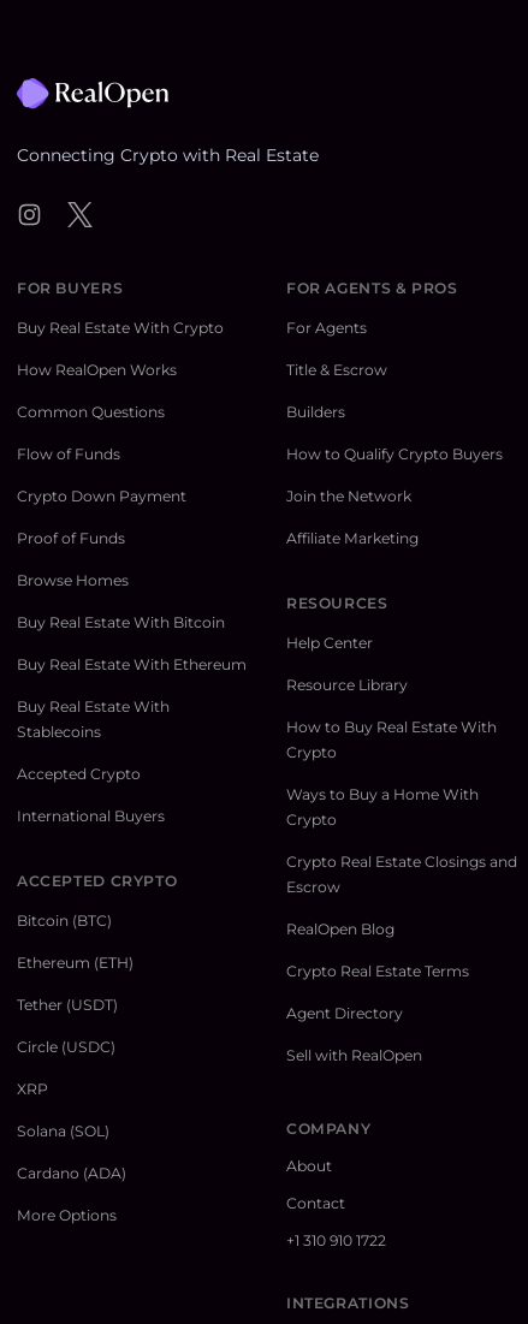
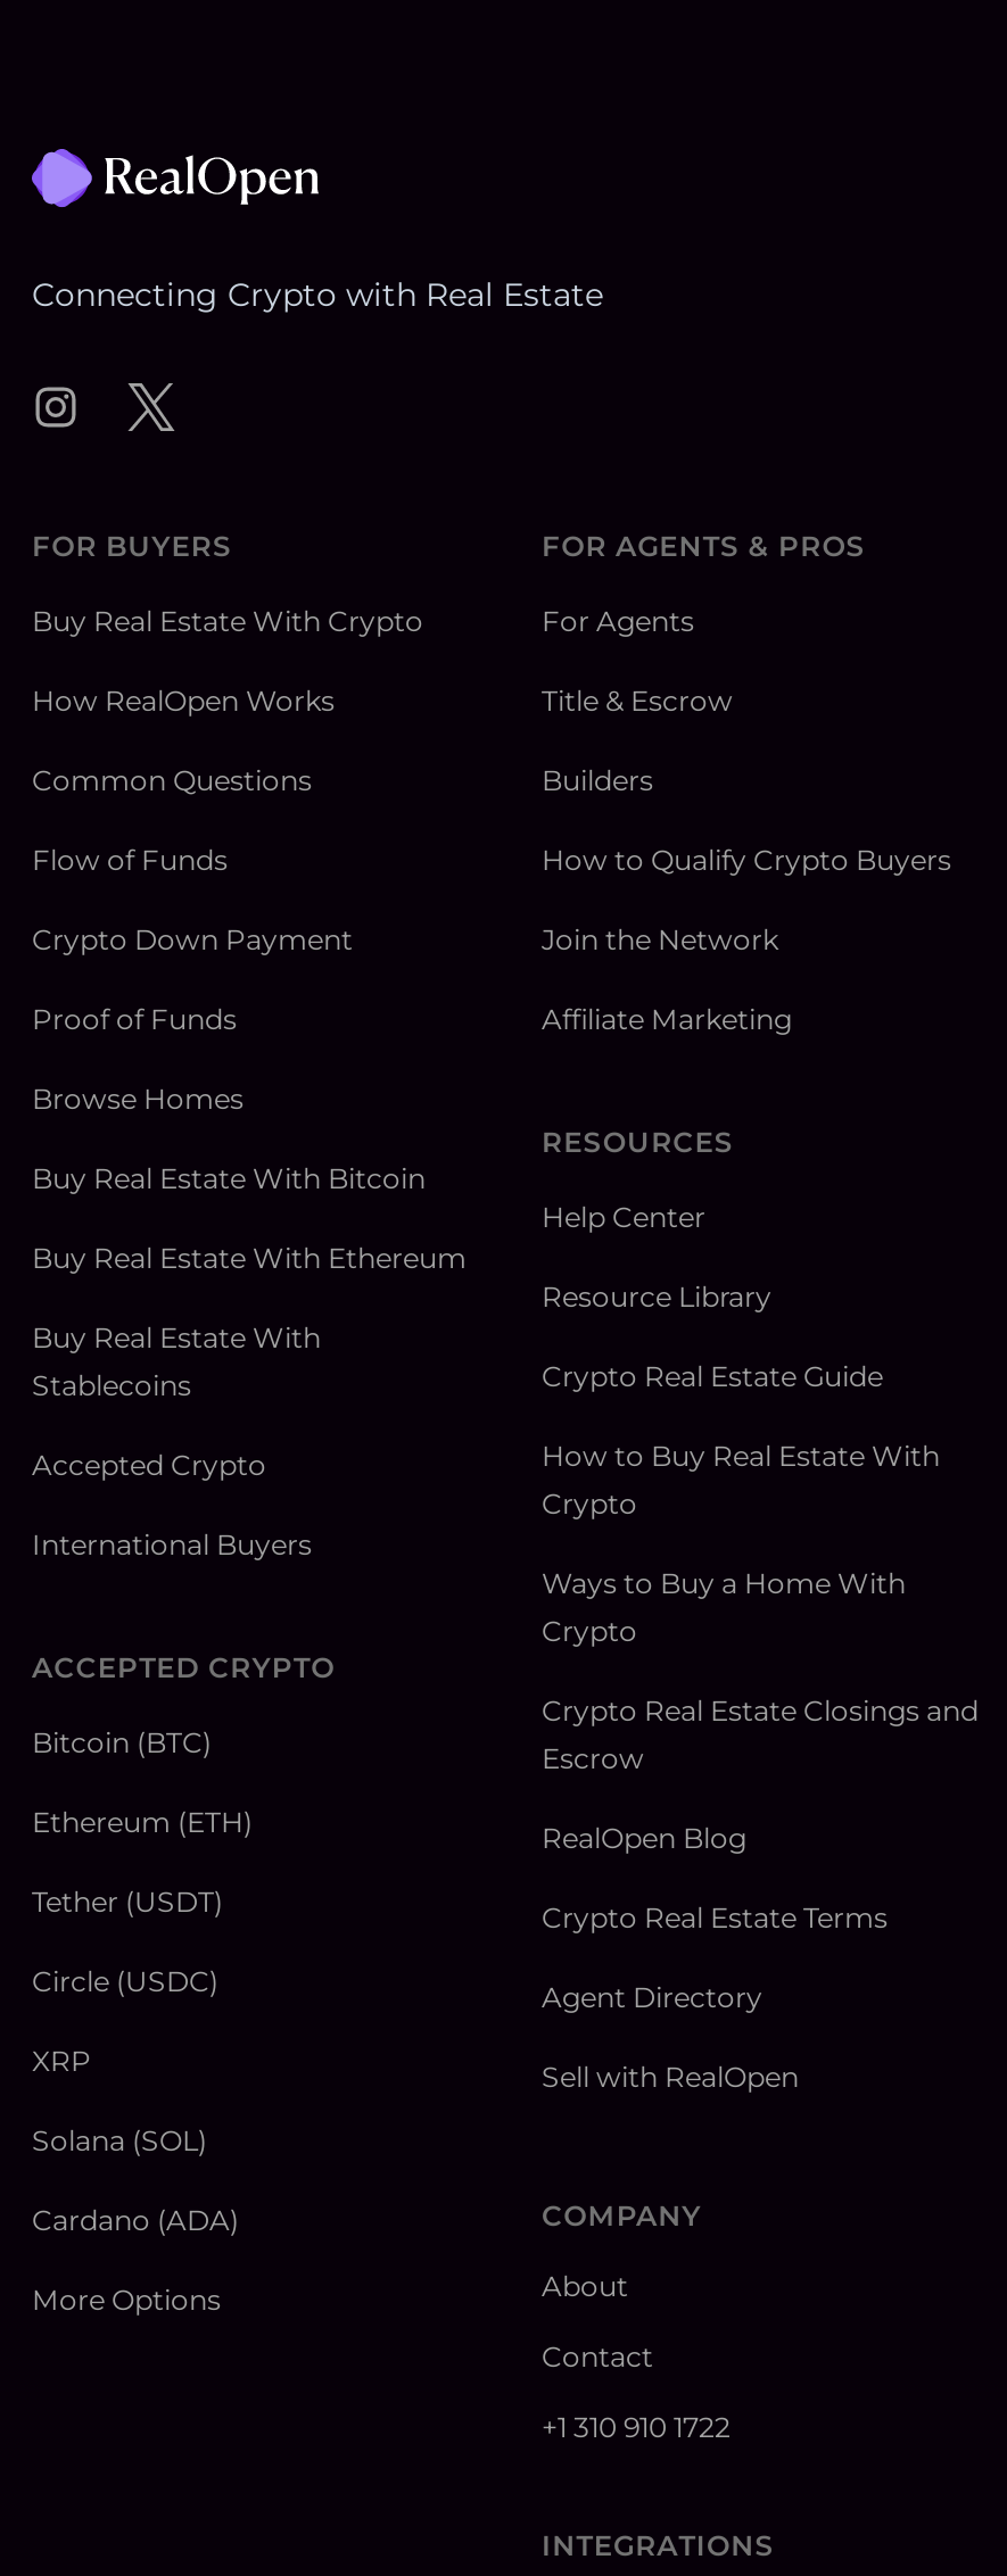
+ Crypto Real Estate Guide
